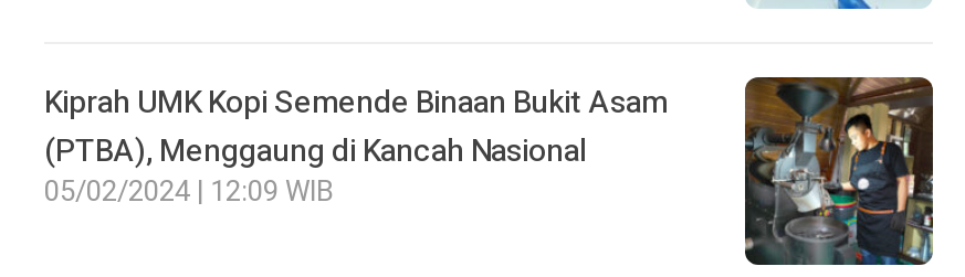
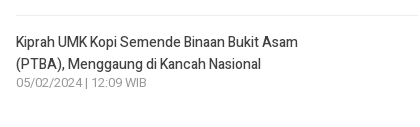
- [image]
